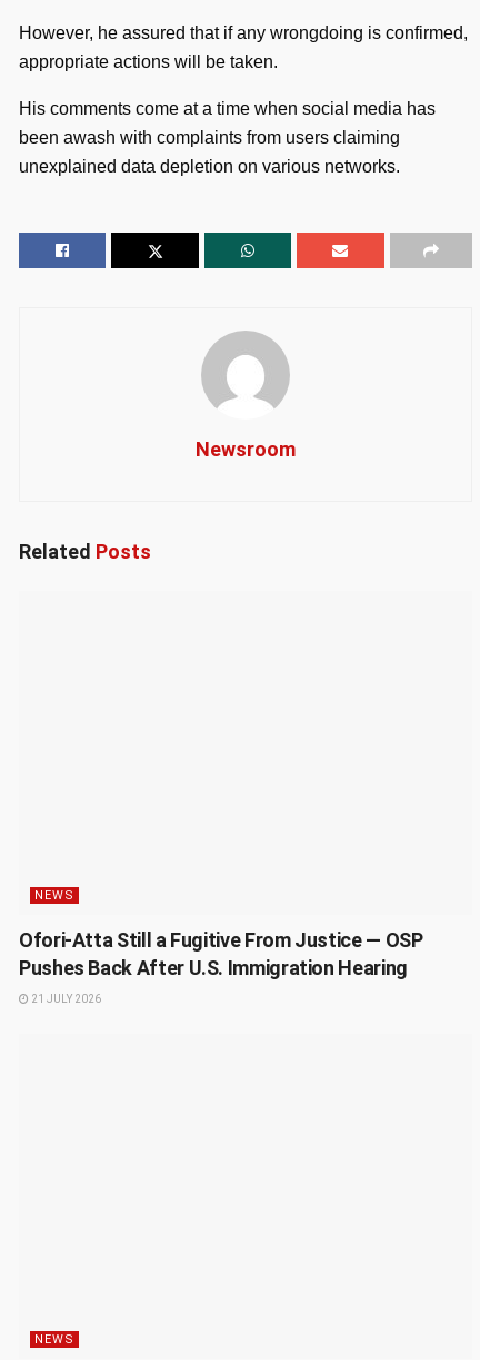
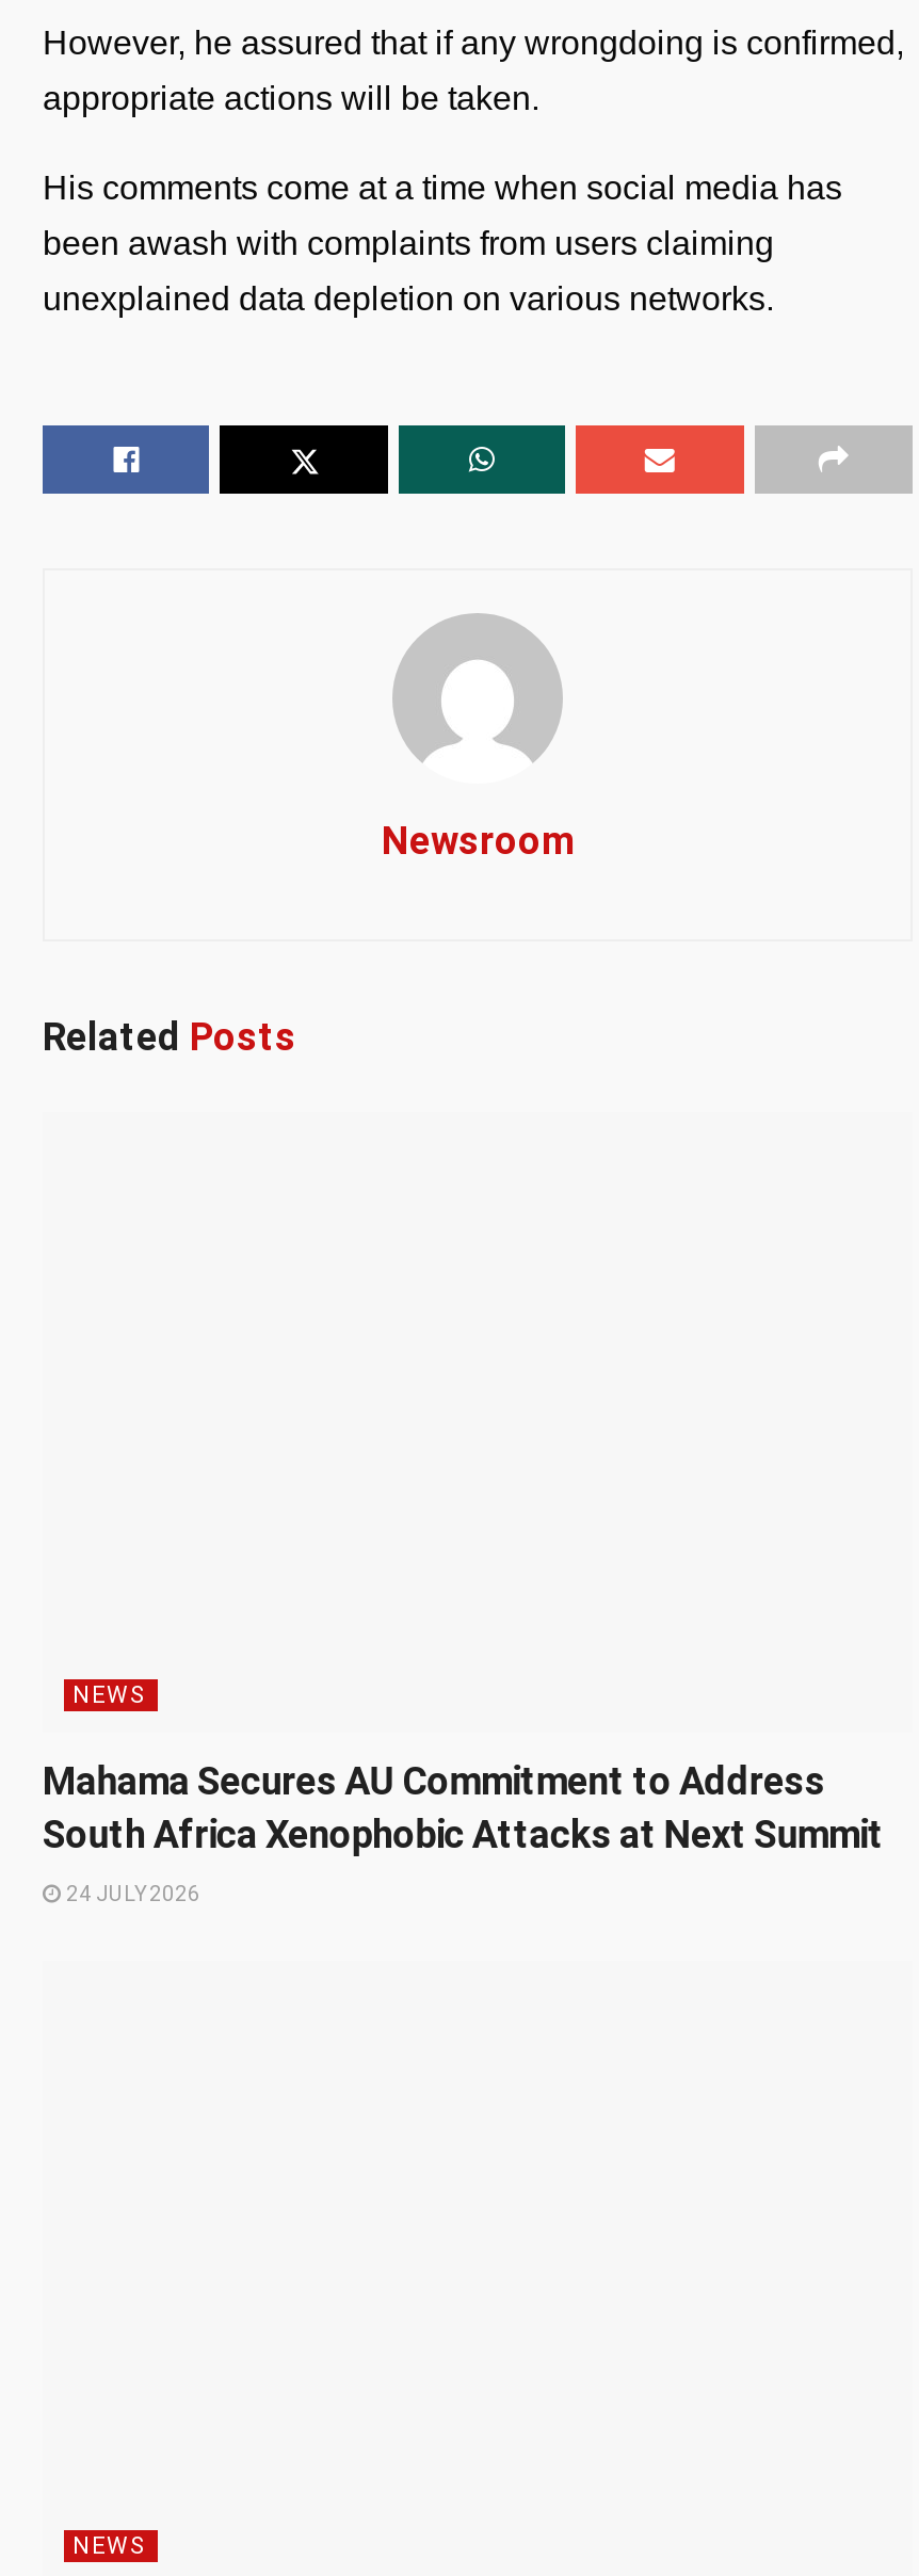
- Ofori-Atta Still a Fugitive From Justice — OSP
- Pushes Back After U.S. Immigration Hearing
+ Mahama Secures AU Commitment to Address
+ South Africa Xenophobic Attacks at Next Summit

- 21 JULY 2026
+ 24 JULY 2026
